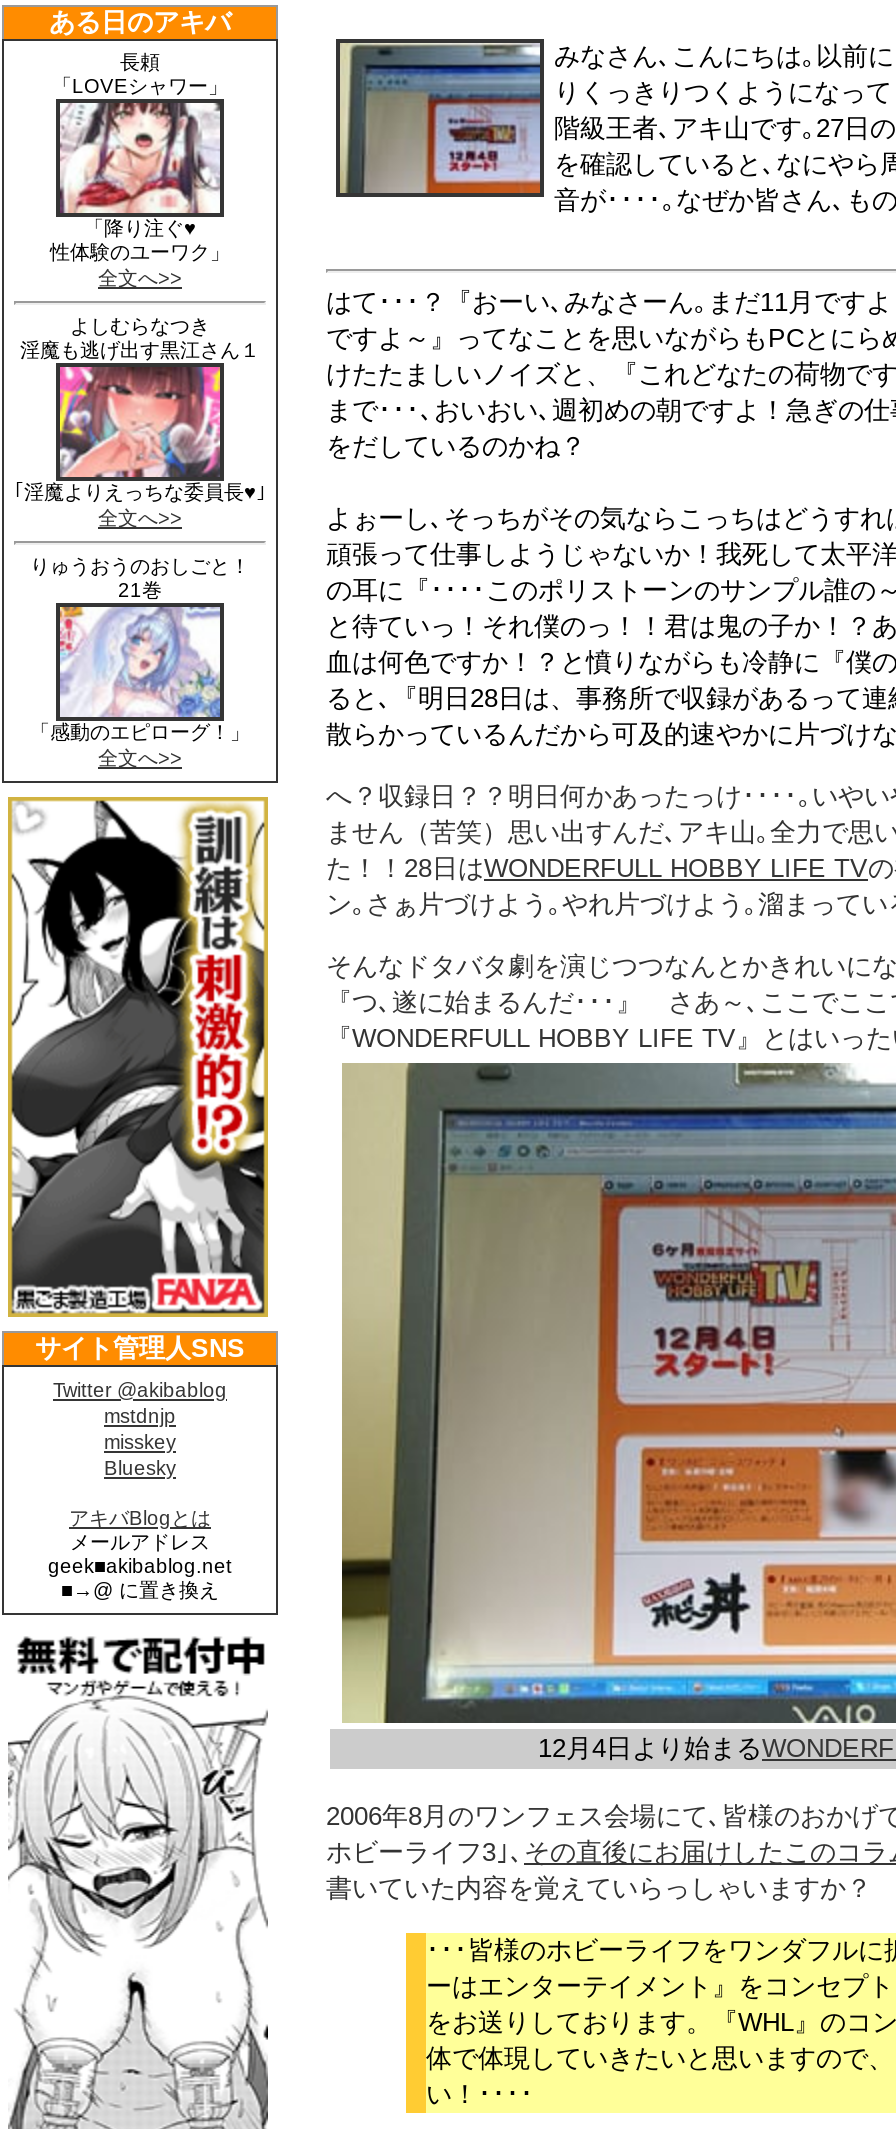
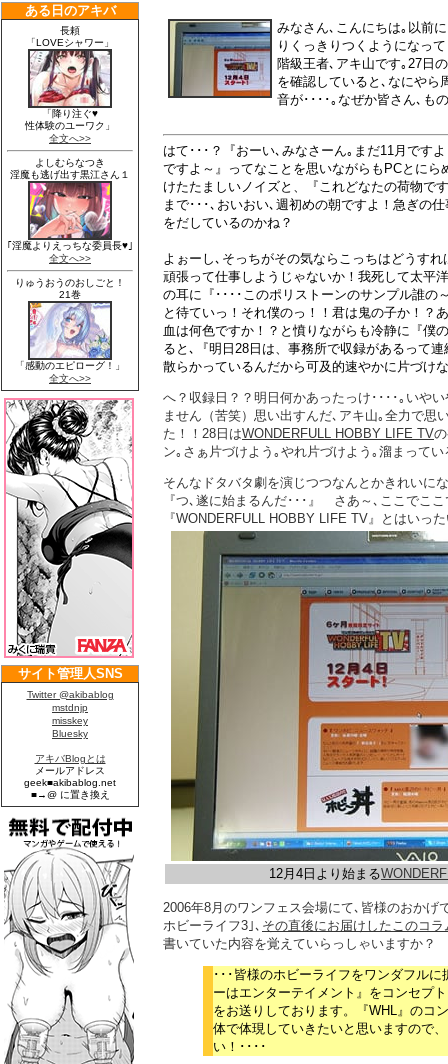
- [image]
+ [image]
